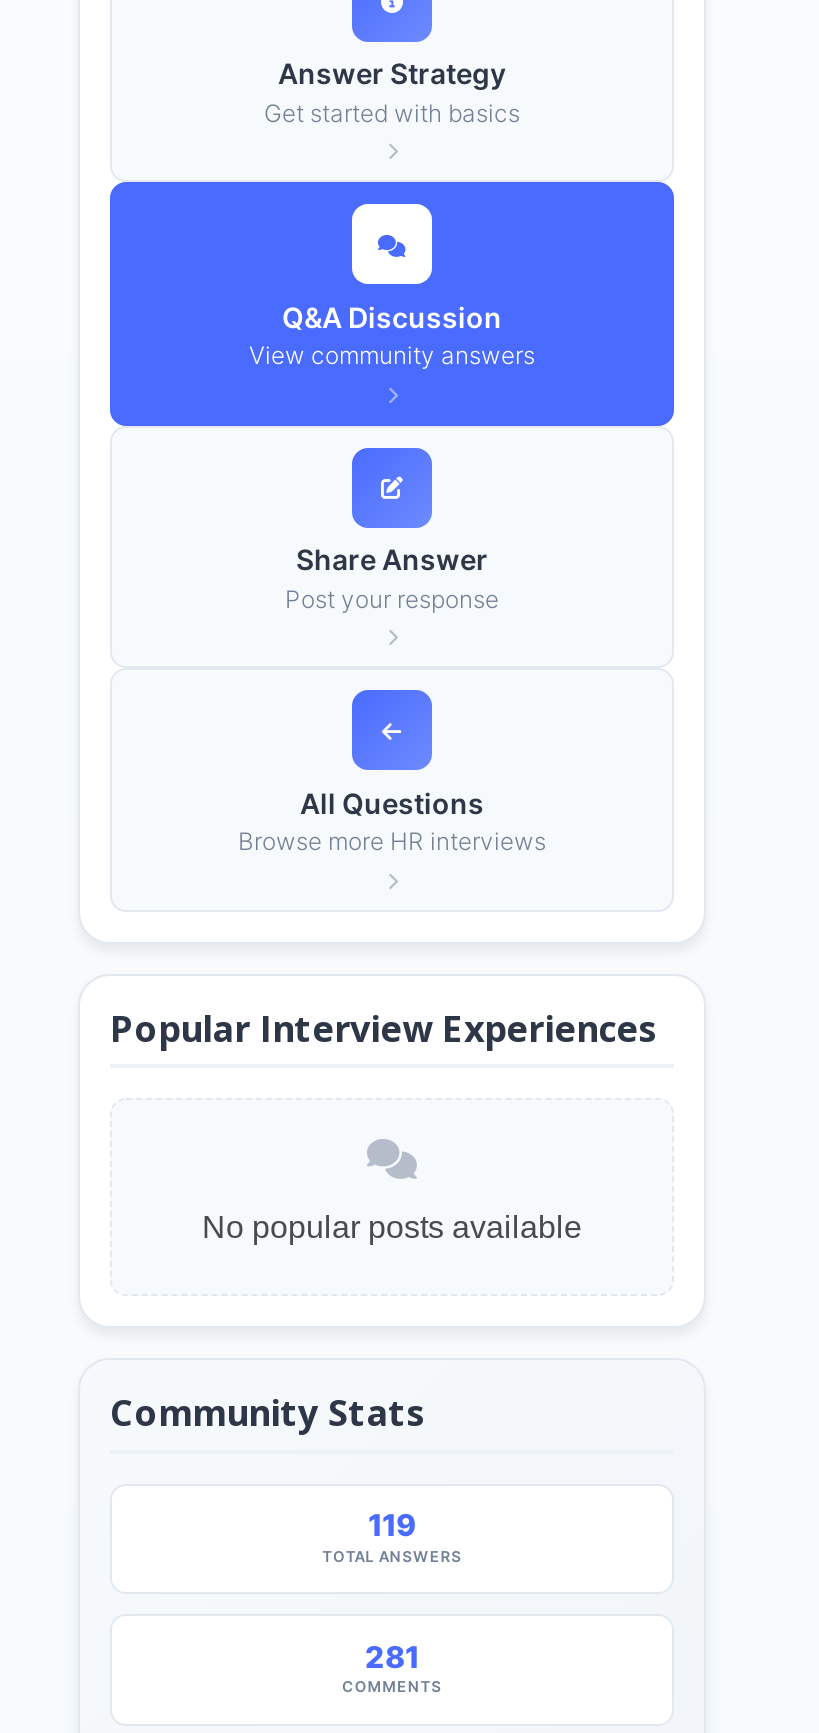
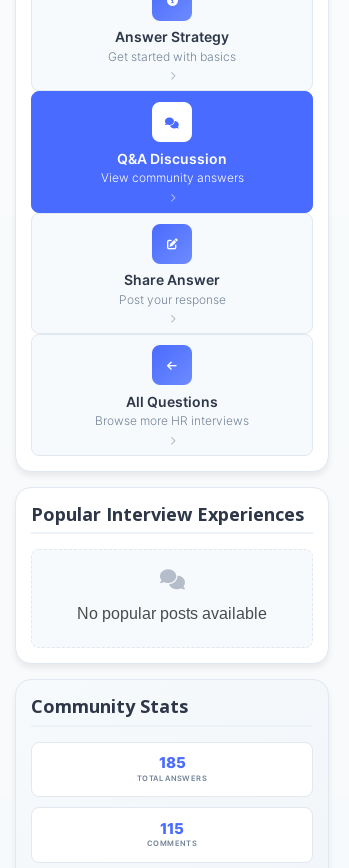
- 119
+ 185

- 281
+ 115
